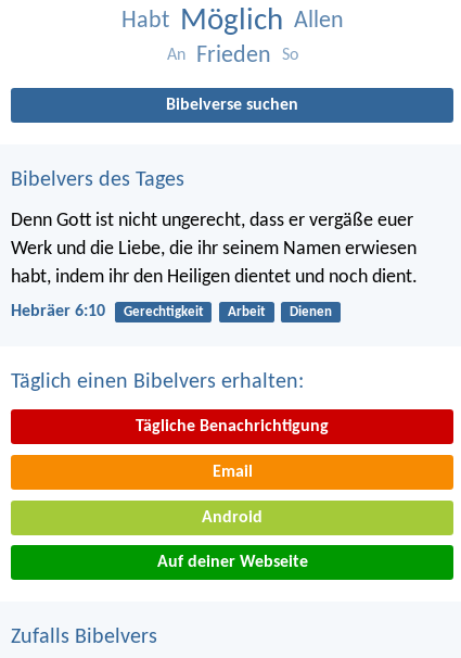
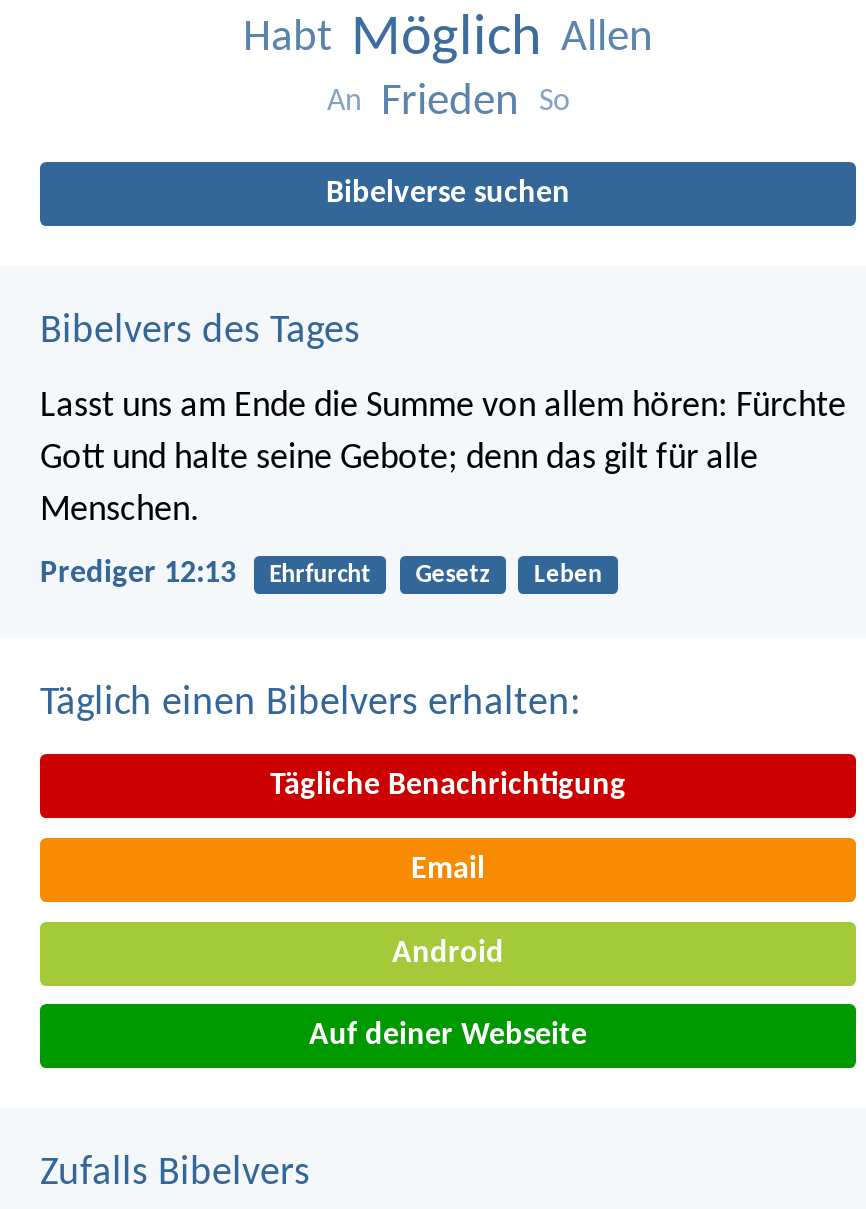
- Denn Gott ist nicht ungerecht, dass er vergäße euer
- Werk und die Liebe, die ihr seinem Namen erwiesen
- habt, indem ihr den Heiligen dientet und noch dient.
+ Lasst uns am Ende die Summe von allem hören: Fürchte
+ Gott und halte seine Gebote; denn das gilt für alle
+ Menschen.

- Hebräer 6:10
- Gerechtigkeit
- Arbeit
- Dienen
+ Prediger 12:13
+ Ehrfurcht
+ Gesetz
+ Leben
